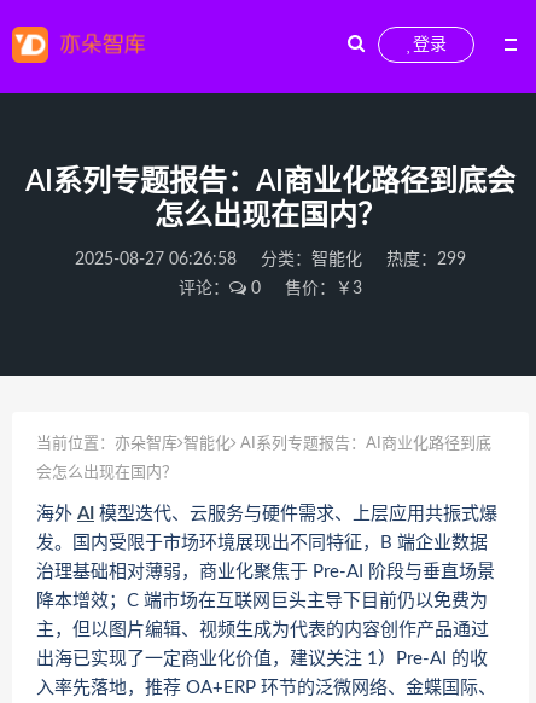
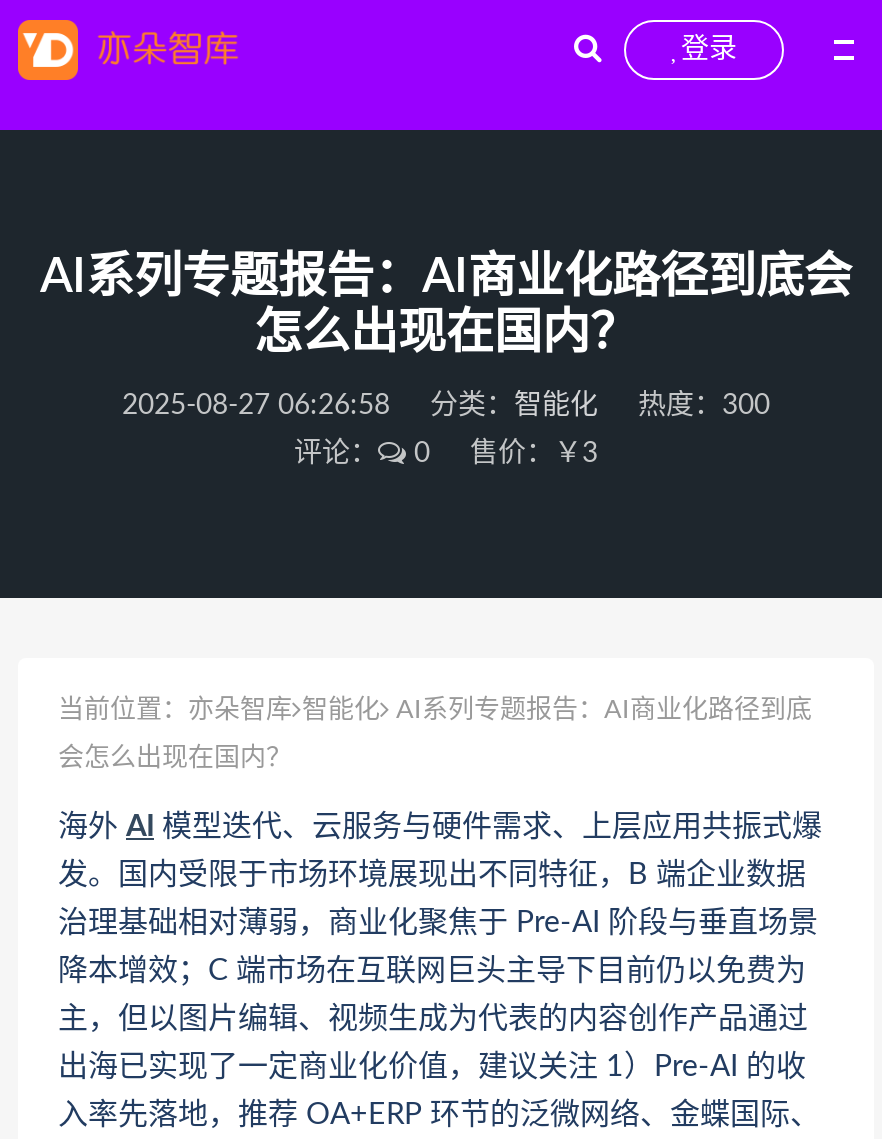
- 2025-08-27 06:26:58 分类：智能化 热度：299
+ 2025-08-27 06:26:58 分类：智能化 热度：300
